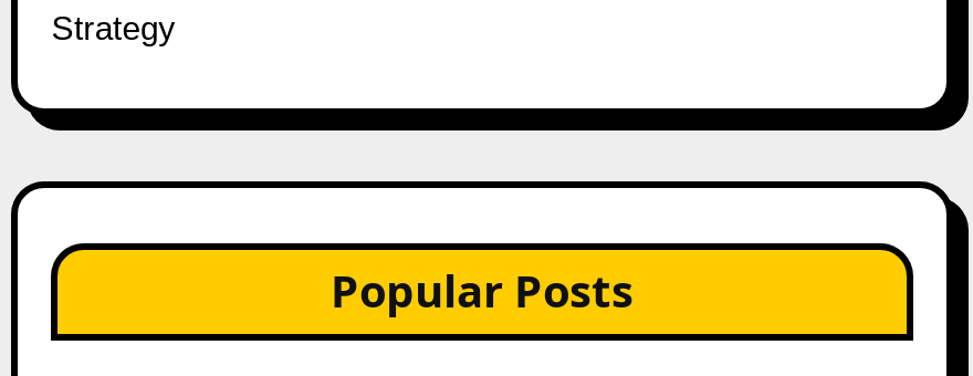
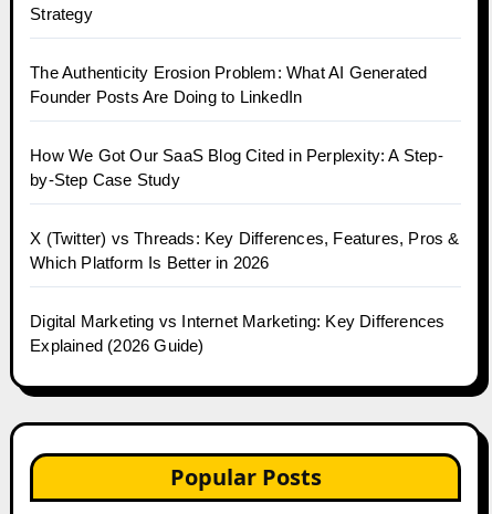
+ The Authenticity Erosion Problem: What AI Generated
+ Founder Posts Are Doing to LinkedIn
+ How We Got Our SaaS Blog Cited in Perplexity: A Step-
+ by-Step Case Study
+ X (Twitter) vs Threads: Key Differences, Features, Pros &
+ Which Platform Is Better in 2026
+ Digital Marketing vs Internet Marketing: Key Differences
+ Explained (2026 Guide)
